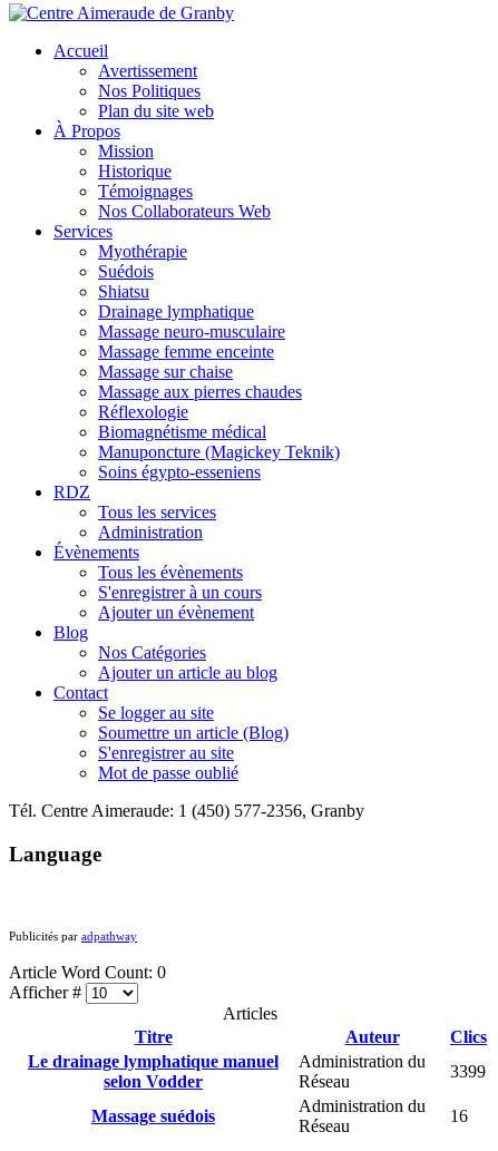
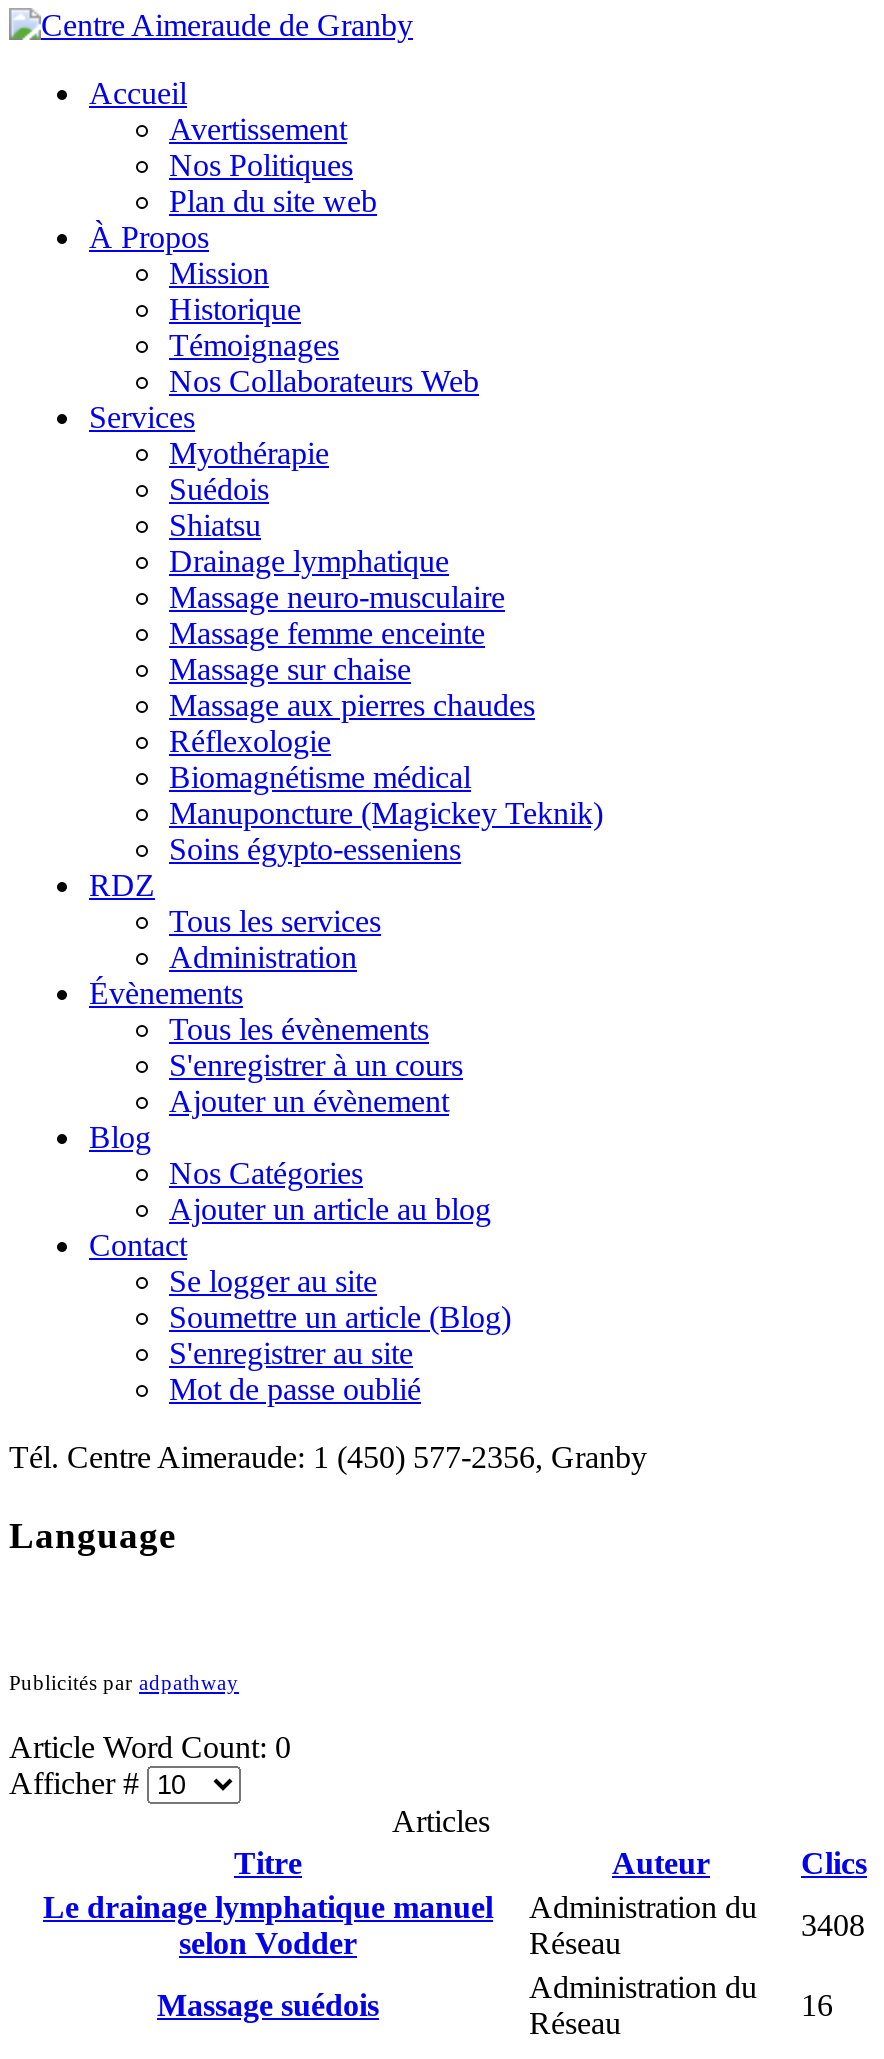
- 3399
+ 3408
